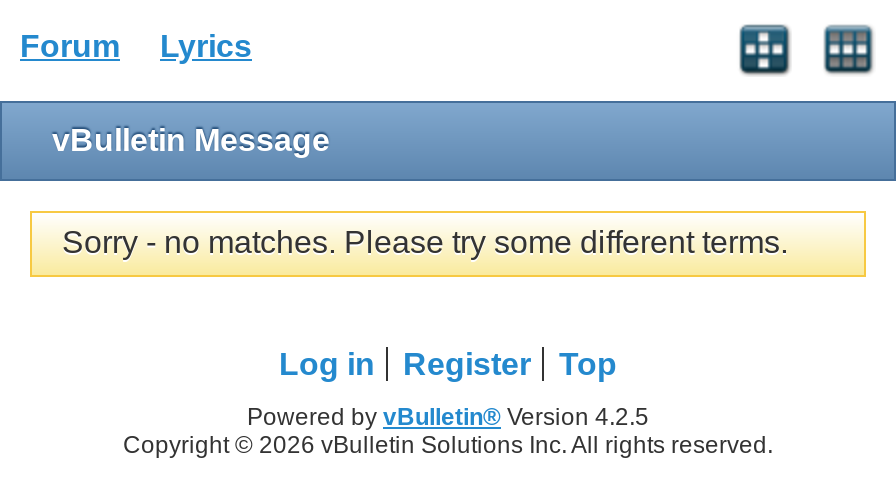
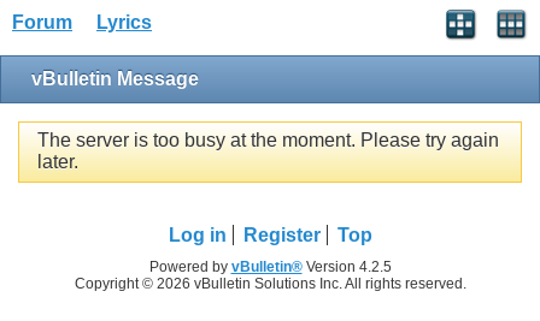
- Sorry - no matches. Please try some different terms.
+ The server is too busy at the moment. Please try again
+ later.
